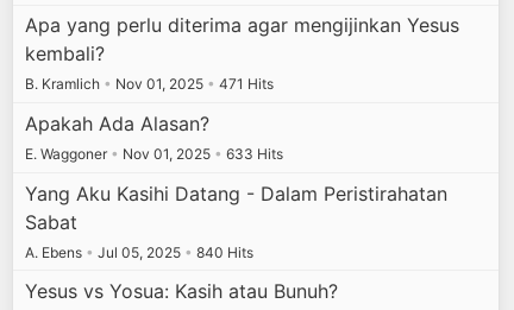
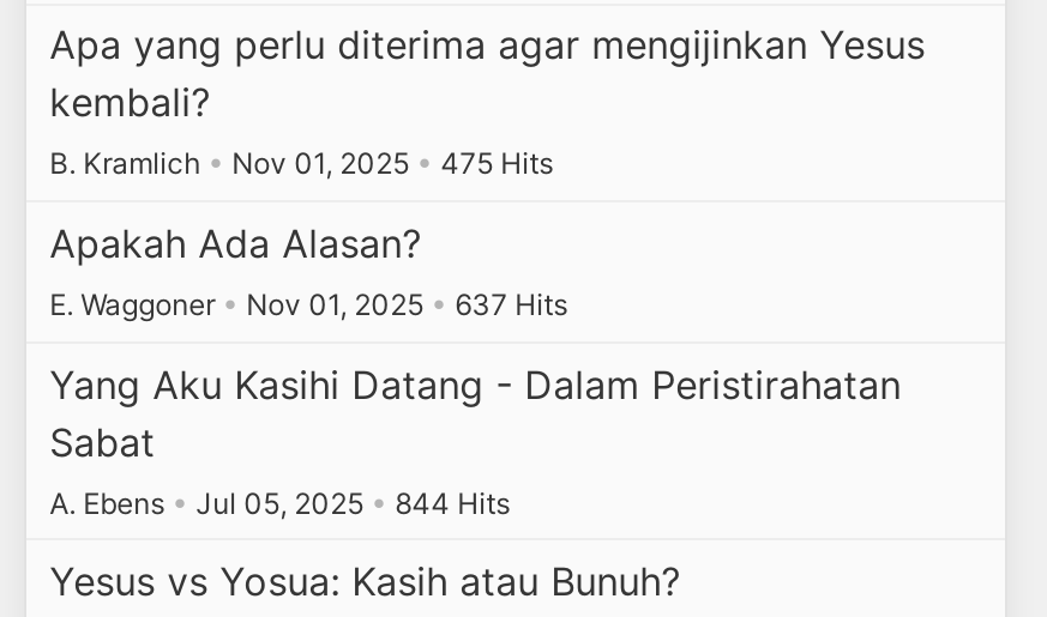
- B. Kramlich • Nov 01, 2025 • 471 Hits
+ B. Kramlich • Nov 01, 2025 • 475 Hits

- E. Waggoner • Nov 01, 2025 • 633 Hits
+ E. Waggoner • Nov 01, 2025 • 637 Hits

- A. Ebens • Jul 05, 2025 • 840 Hits
+ A. Ebens • Jul 05, 2025 • 844 Hits
